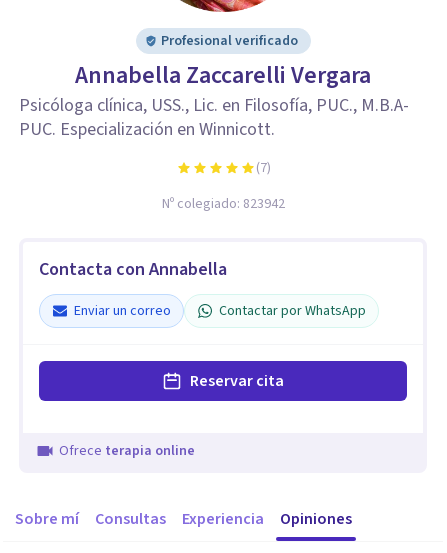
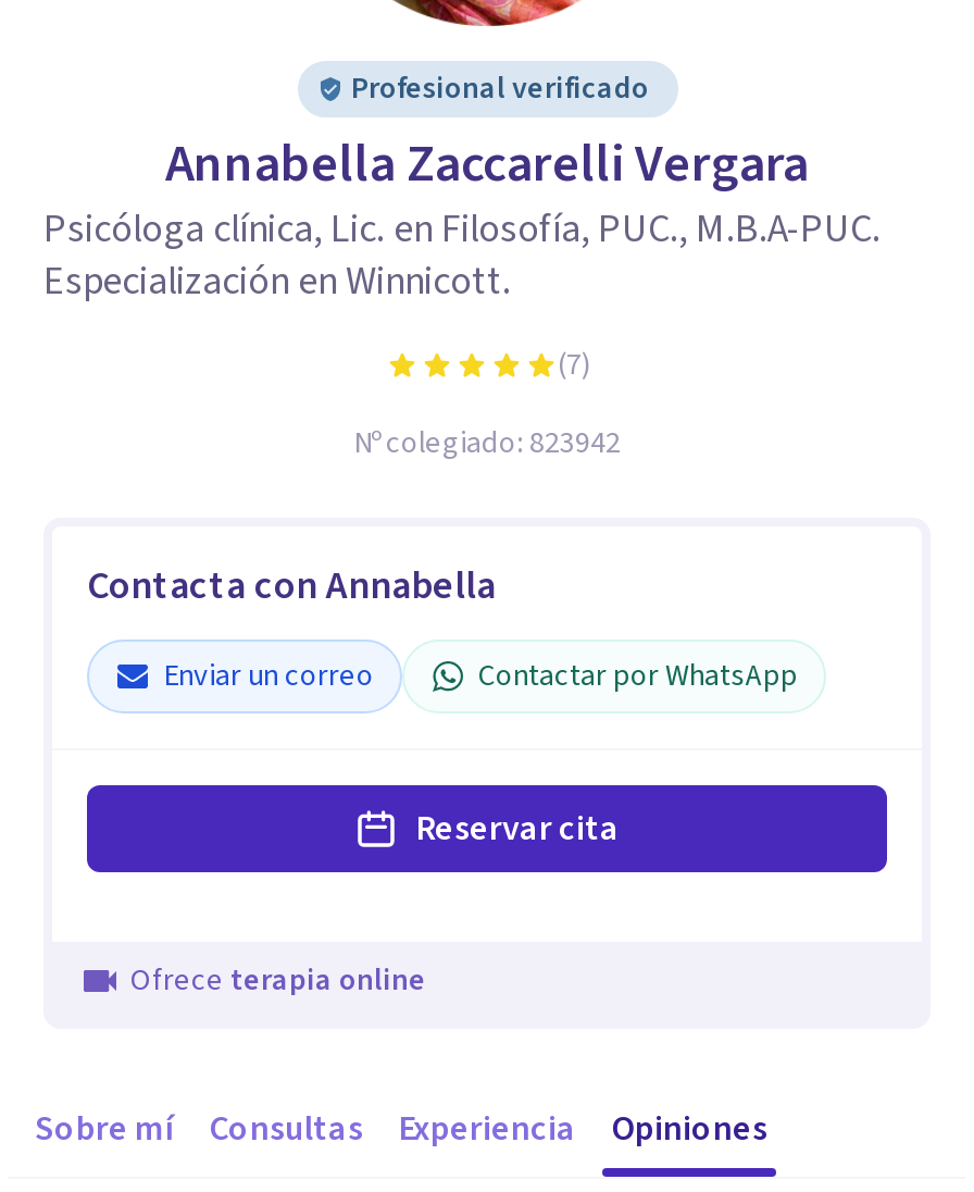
- Psicóloga clínica, USS., Lic. en Filosofía, PUC., M.B.A-
- PUC. Especialización en Winnicott.
+ Psicóloga clínica, Lic. en Filosofía, PUC., M.B.A-PUC.
+ Especialización en Winnicott.
